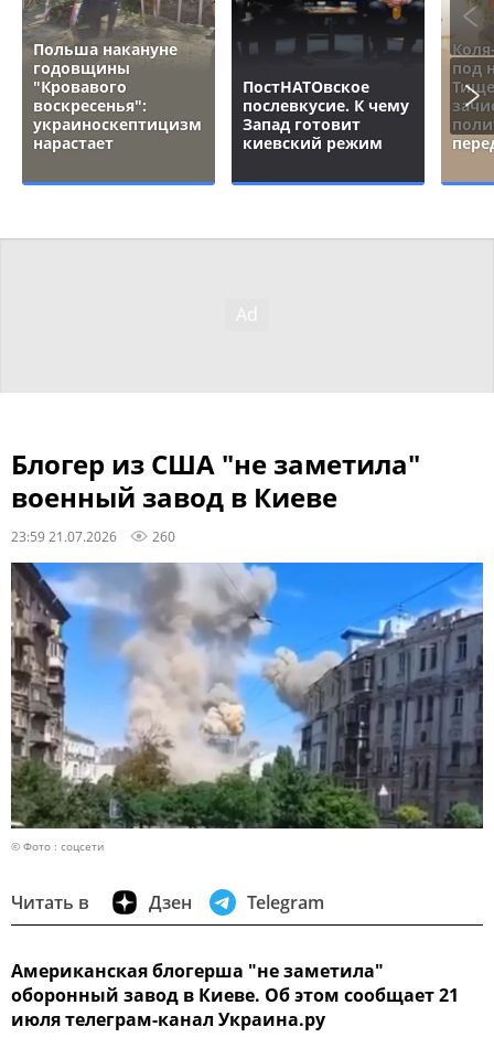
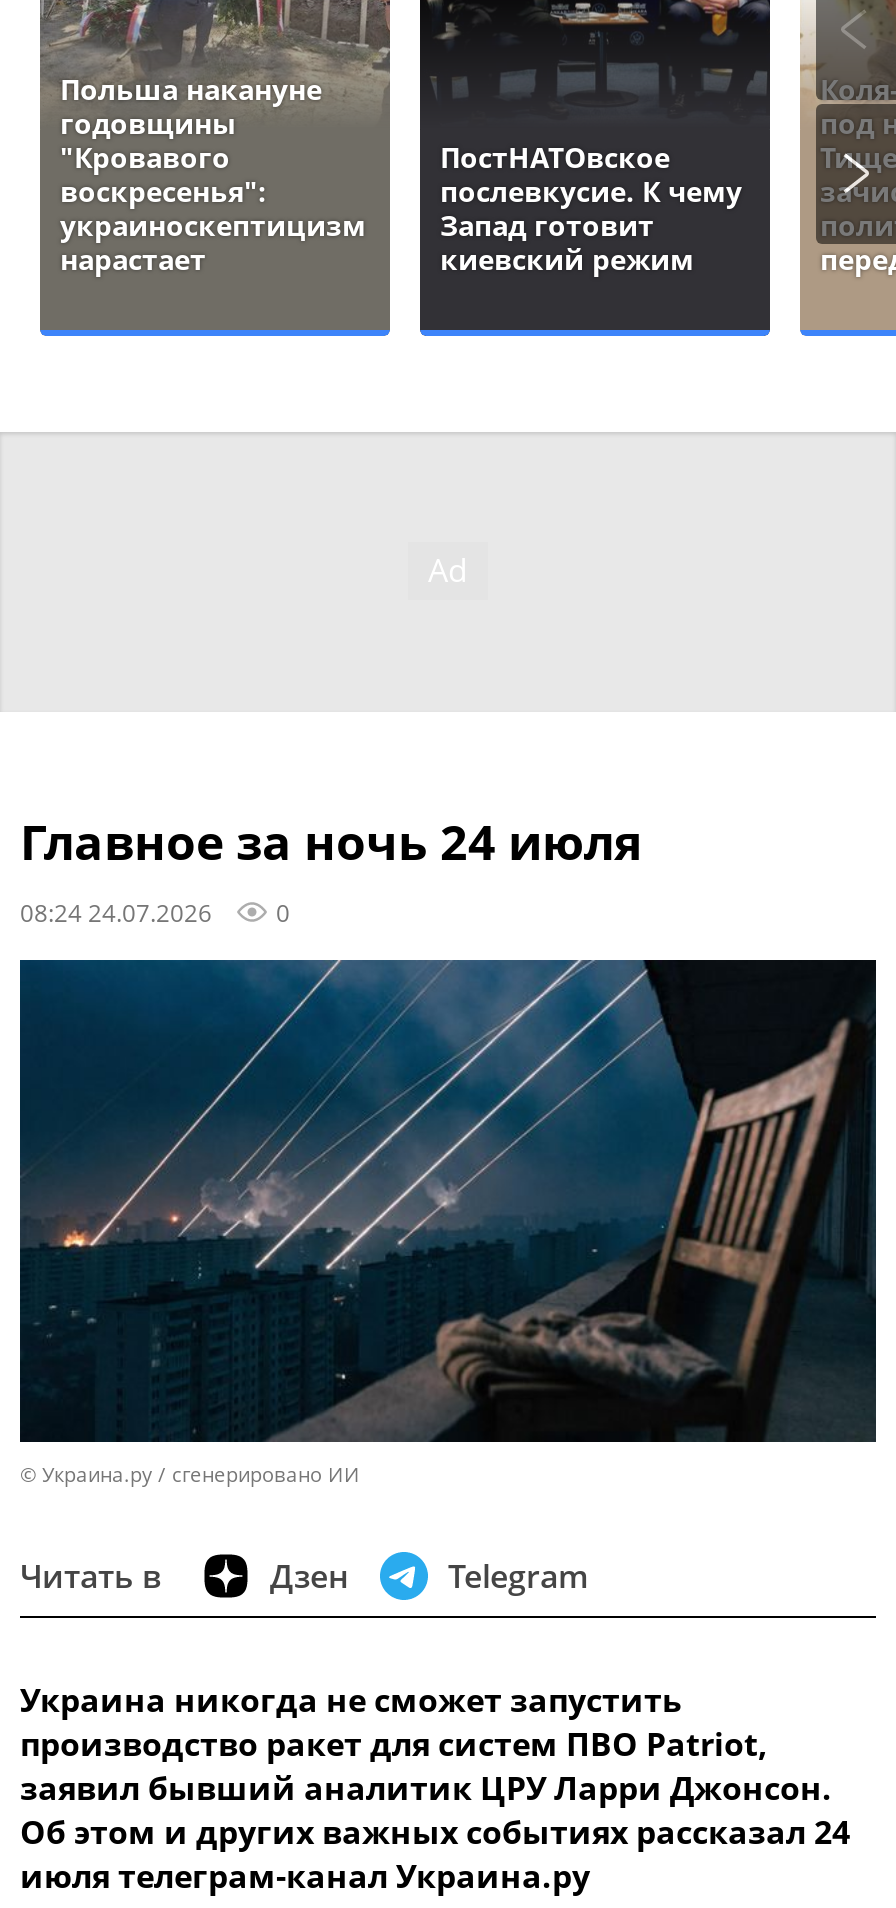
- Блогер из США "не заметила"
- военный завод в Киеве
- 23:59 21.07.2026
- 260
+ Главное за ночь 24 июля
+ 08:24 24.07.2026
+ 0

- [image]
- © Фото : соцсети
+ [image]
+ © Украина.ру / сгенерировано ИИ

moved up: Читать в | Дзен | Telegram

- Американская блогерша "не заметила"
- оборонный завод в Киеве. Об этом сообщает 21
+ Украина никогда не сможет запустить
+ производство ракет для систем ПВО Patriot,
+ заявил бывший аналитик ЦРУ Ларри Джонсон.
+ Об этом и других важных событиях рассказал 24
